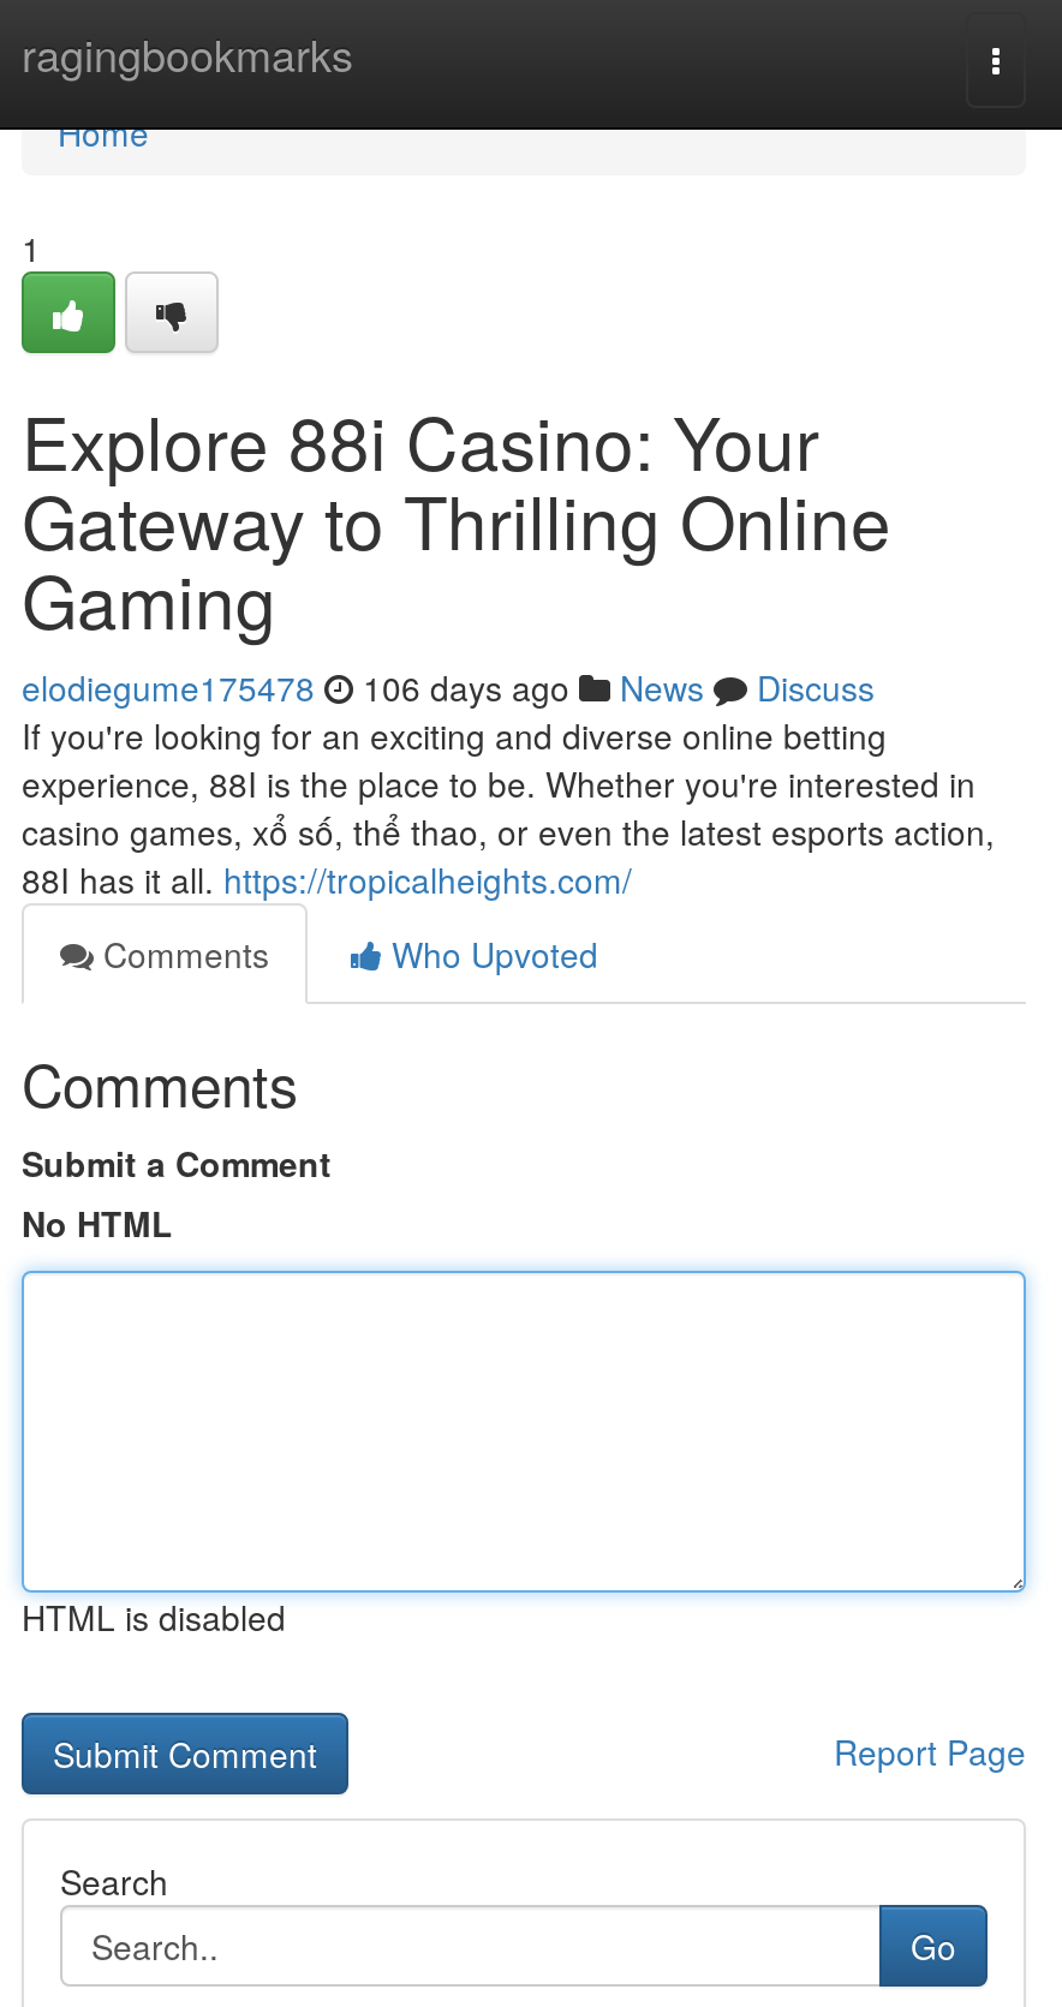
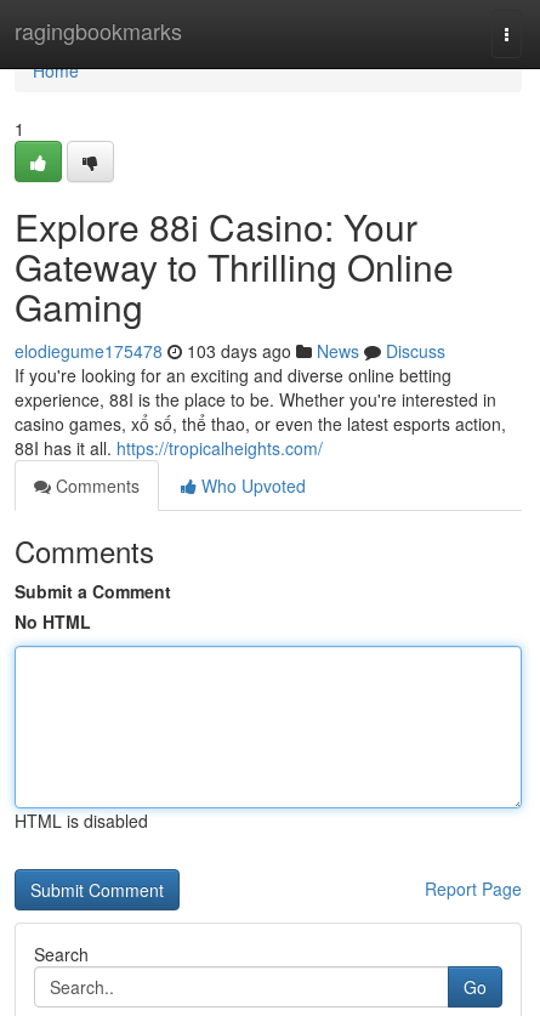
- elodiegume175478 106 days ago News Discuss
+ elodiegume175478 103 days ago News Discuss
